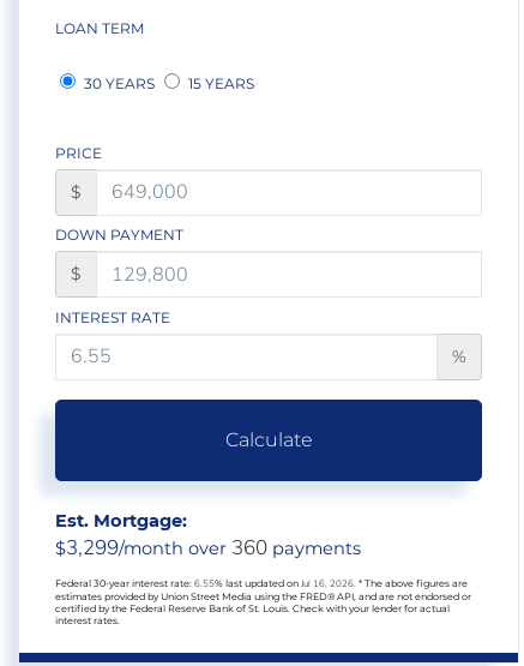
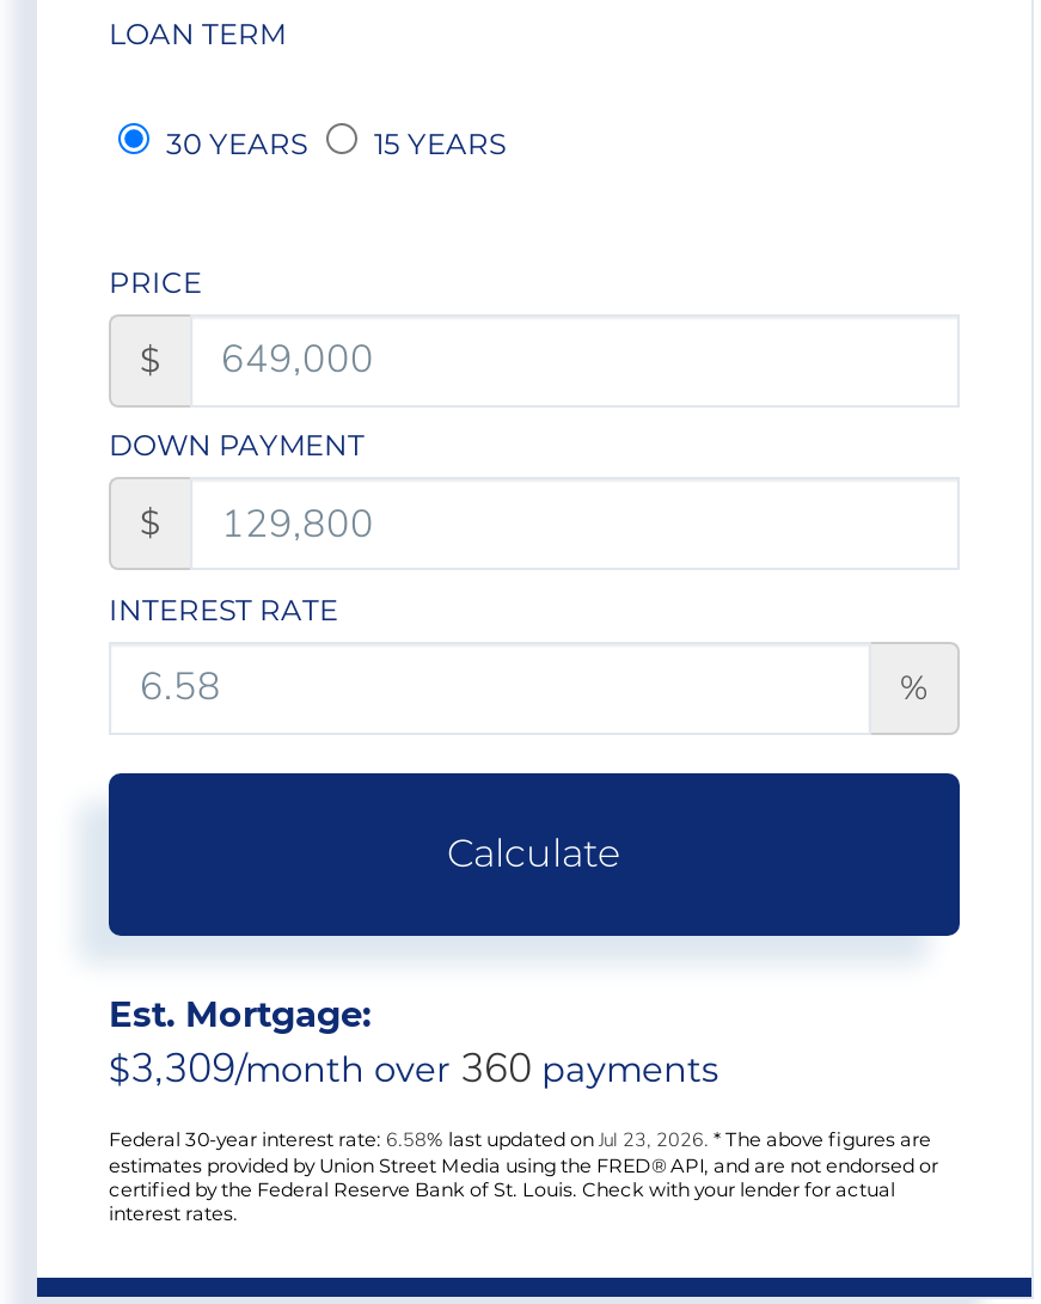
- $3,299/month over 360 payments
+ $3,309/month over 360 payments

- Federal 30-year interest rate: 6.55% last updated on Jul 16, 2026. * The above figures are
+ Federal 30-year interest rate: 6.58% last updated on Jul 23, 2026. * The above figures are
